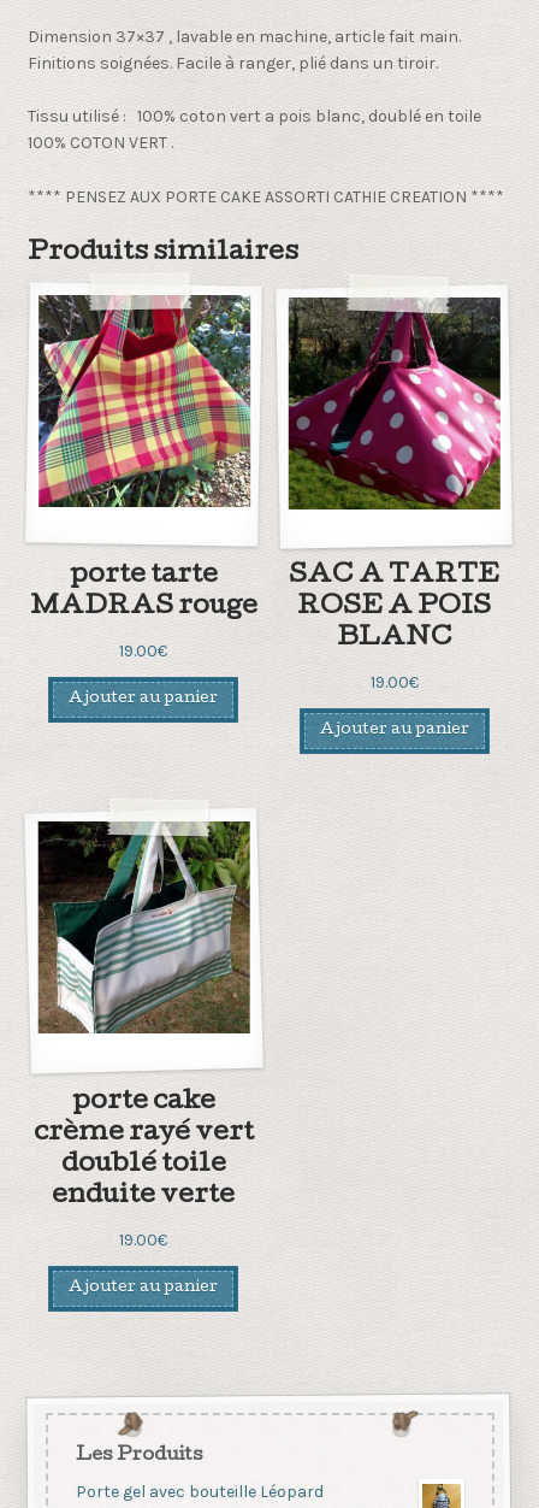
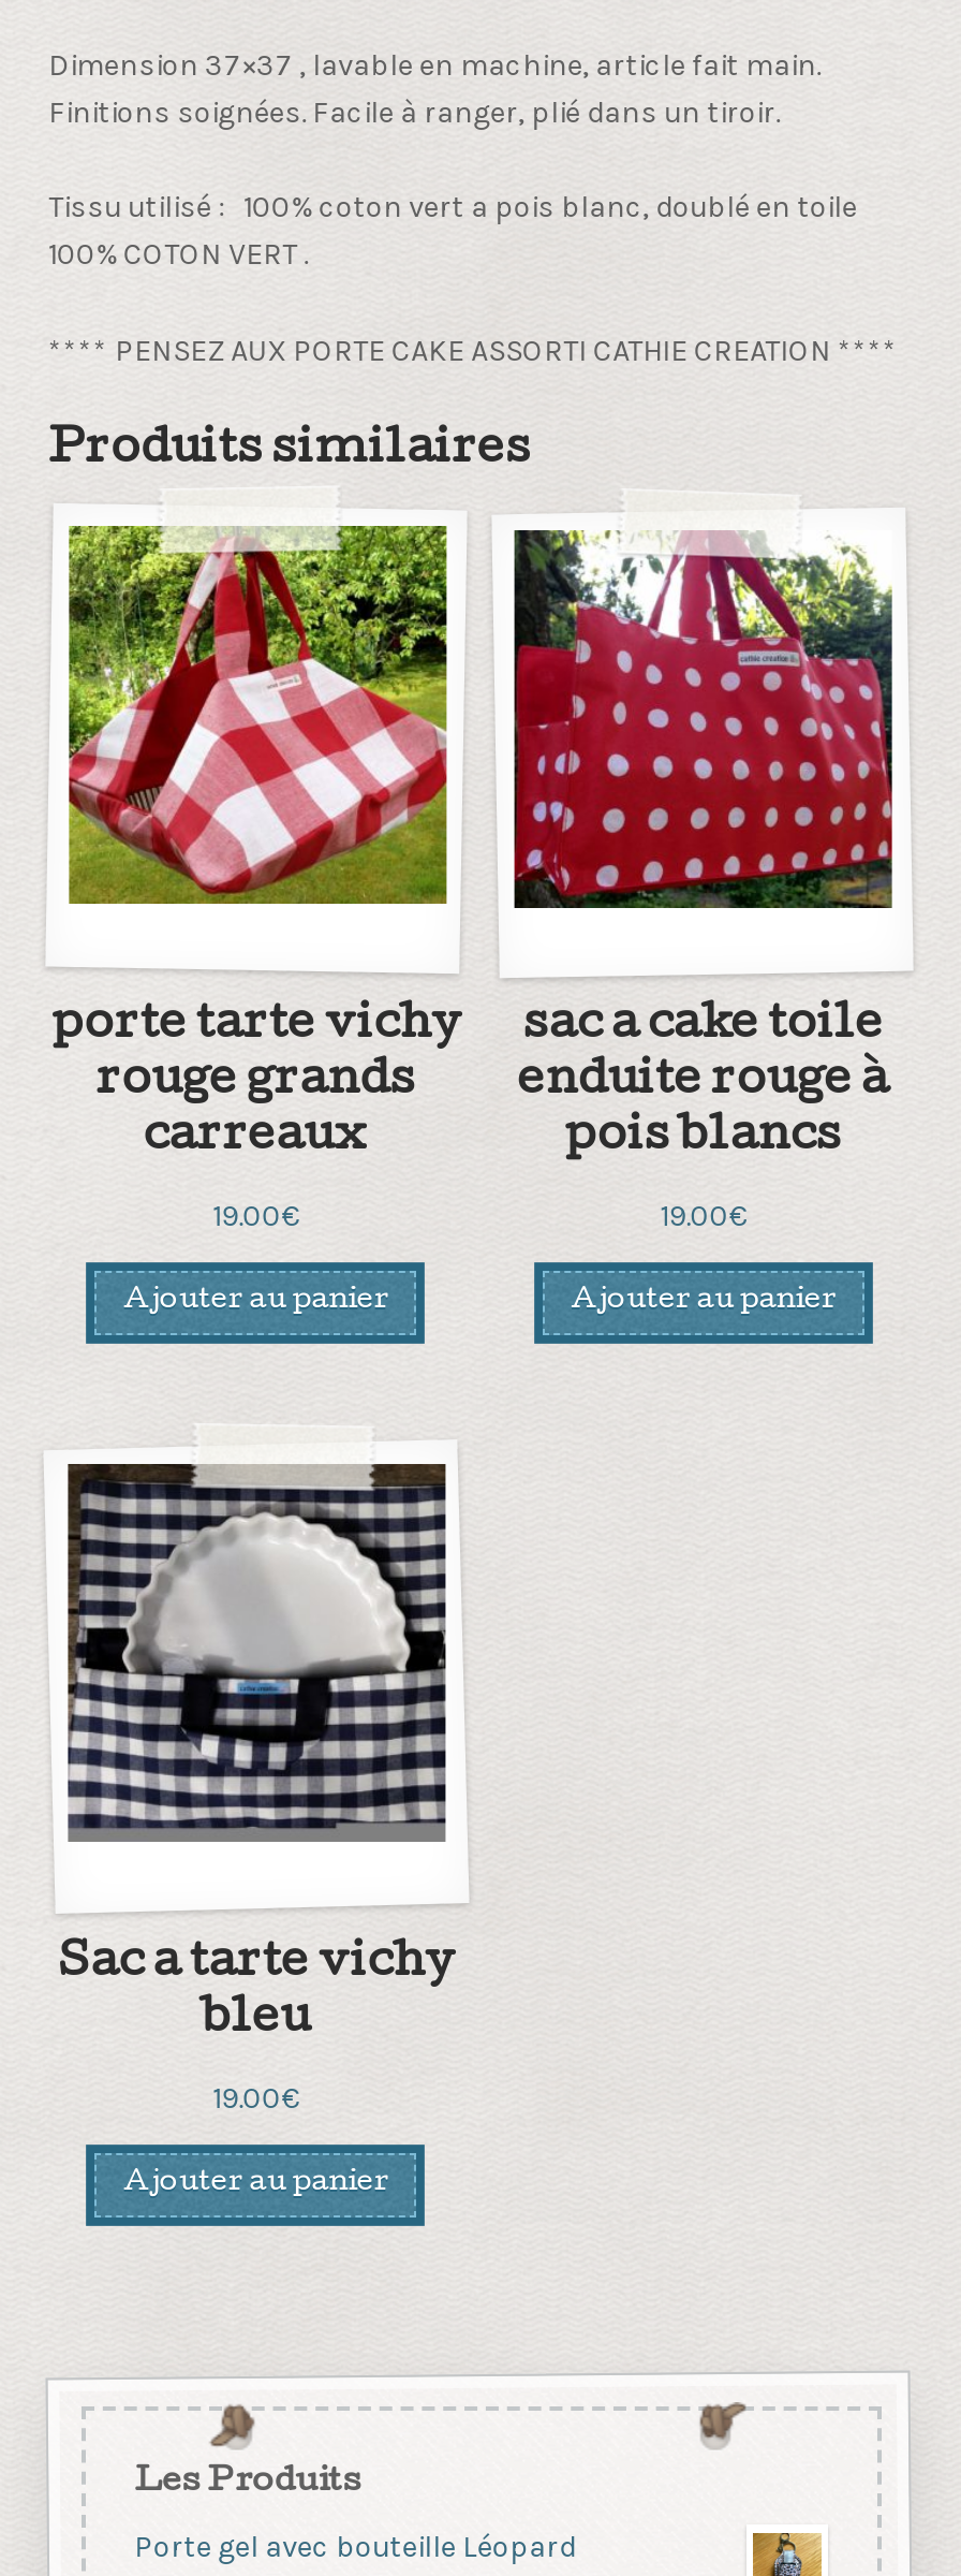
- [image]
+ [image]

- [image]
+ [image]

- porte tarte
- MADRAS rouge
+ porte tarte vichy
+ rouge grands
+ carreaux

- SAC A TARTE
- ROSE A POIS
- BLANC
+ sac a cake toile
+ enduite rouge à
+ pois blancs

moved down: 19.00€ | Ajouter au panier

- [image]
+ [image]

- porte cake
- crème rayé vert
- doublé toile
- enduite verte
+ Sac a tarte vichy
+ bleu
